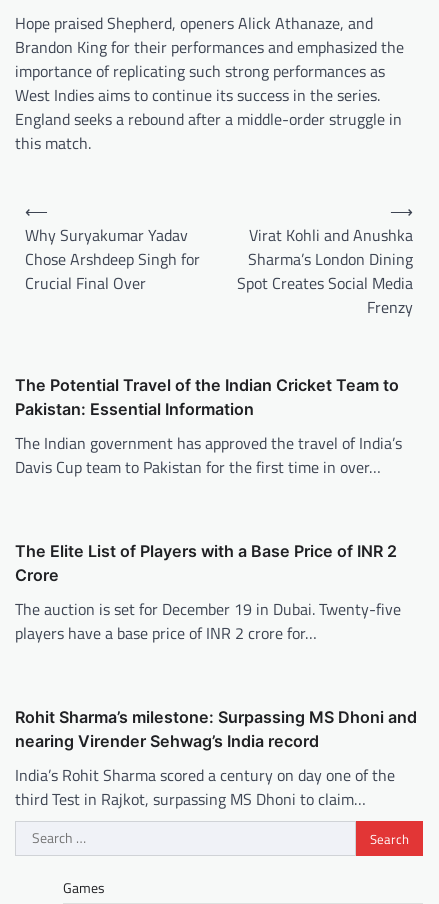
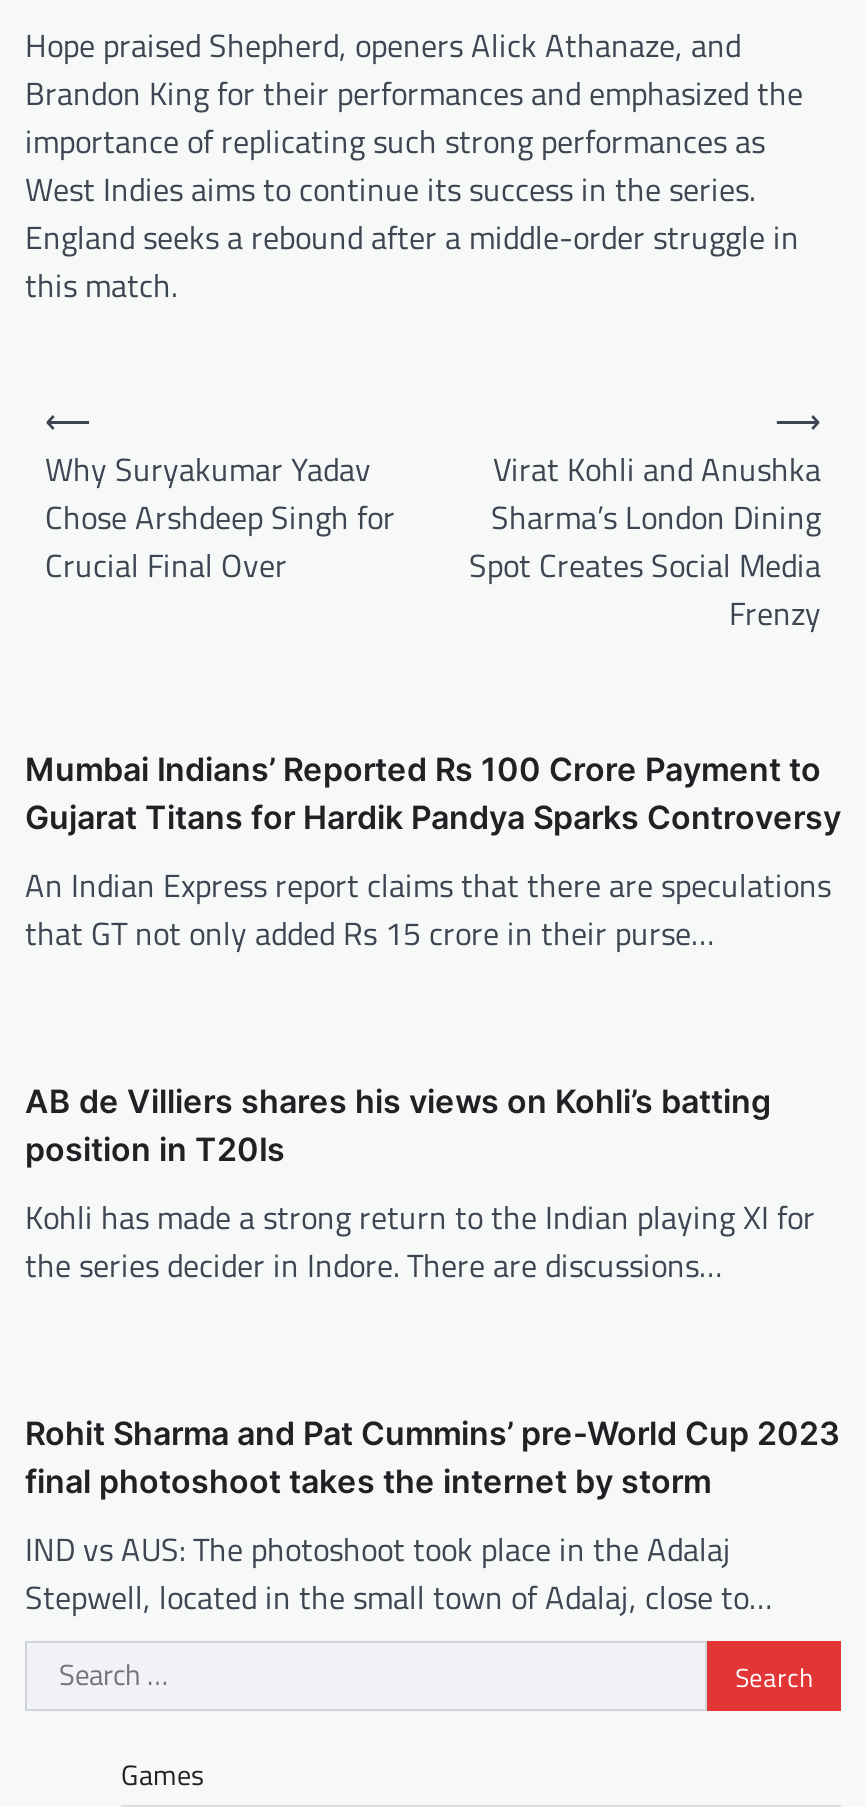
- The Potential Travel of the Indian Cricket Team to
- Pakistan: Essential Information
+ Mumbai Indians’ Reported Rs 100 Crore Payment to
+ Gujarat Titans for Hardik Pandya Sparks Controversy

- The Indian government has approved the travel of India’s
- Davis Cup team to Pakistan for the first time in over…
+ An Indian Express report claims that there are speculations
+ that GT not only added Rs 15 crore in their purse…

- The Elite List of Players with a Base Price of INR 2
- Crore
+ AB de Villiers shares his views on Kohli’s batting
+ position in T20Is

- The auction is set for December 19 in Dubai. Twenty-five
- players have a base price of INR 2 crore for…
+ Kohli has made a strong return to the Indian playing XI for
+ the series decider in Indore. There are discussions…

- Rohit Sharma’s milestone: Surpassing MS Dhoni and
- nearing Virender Sehwag’s India record
+ Rohit Sharma and Pat Cummins’ pre-World Cup 2023
+ final photoshoot takes the internet by storm

- India’s Rohit Sharma scored a century on day one of the
- third Test in Rajkot, surpassing MS Dhoni to claim…
+ IND vs AUS: The photoshoot took place in the Adalaj
+ Stepwell, located in the small town of Adalaj, close to…
